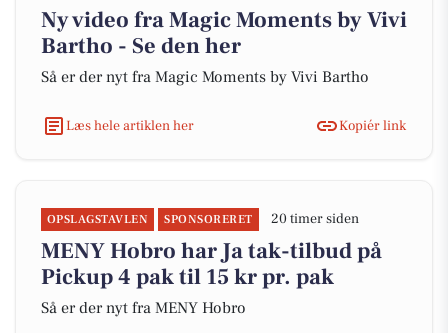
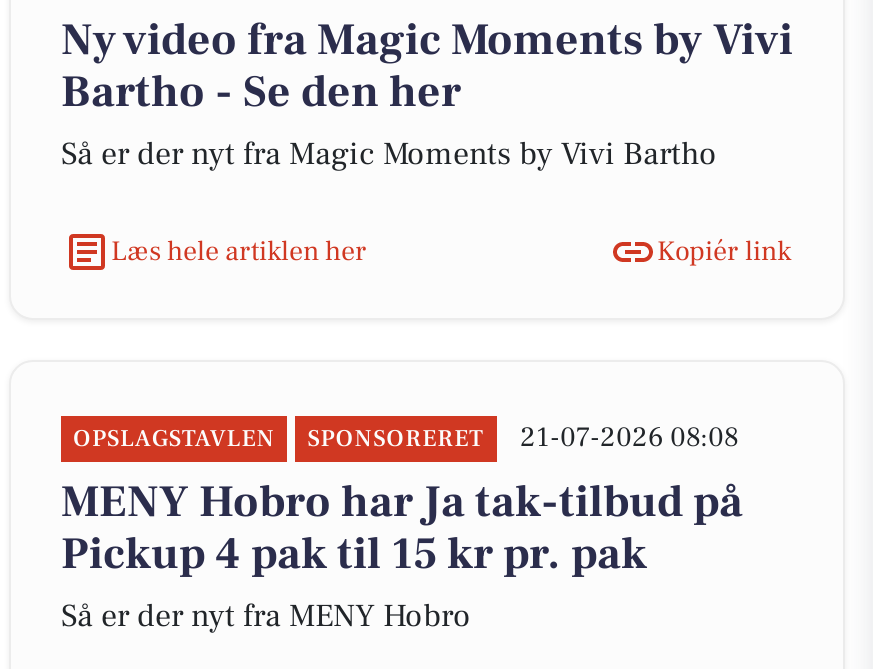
- OPSLAGSTAVLEN SPONSORERET 20 timer siden
+ OPSLAGSTAVLEN SPONSORERET 21-07-2026 08:08
